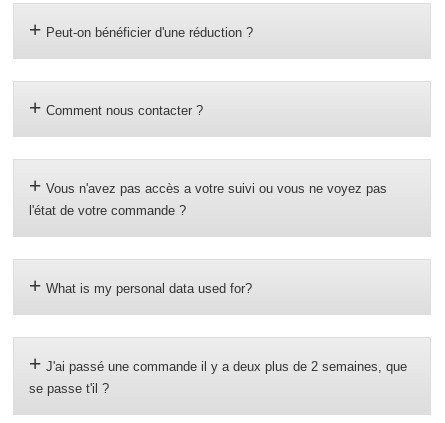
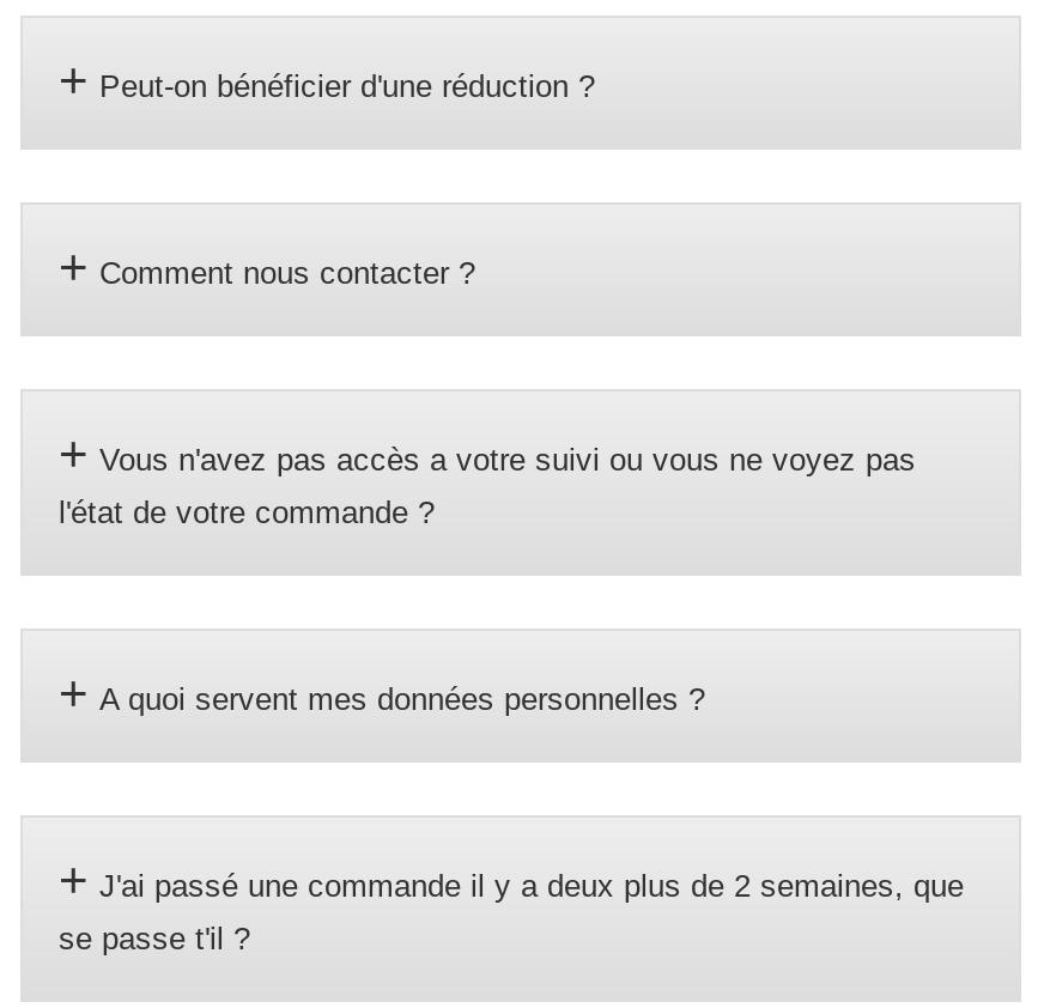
- What is my personal data used for?
+ A quoi servent mes données personnelles ?
